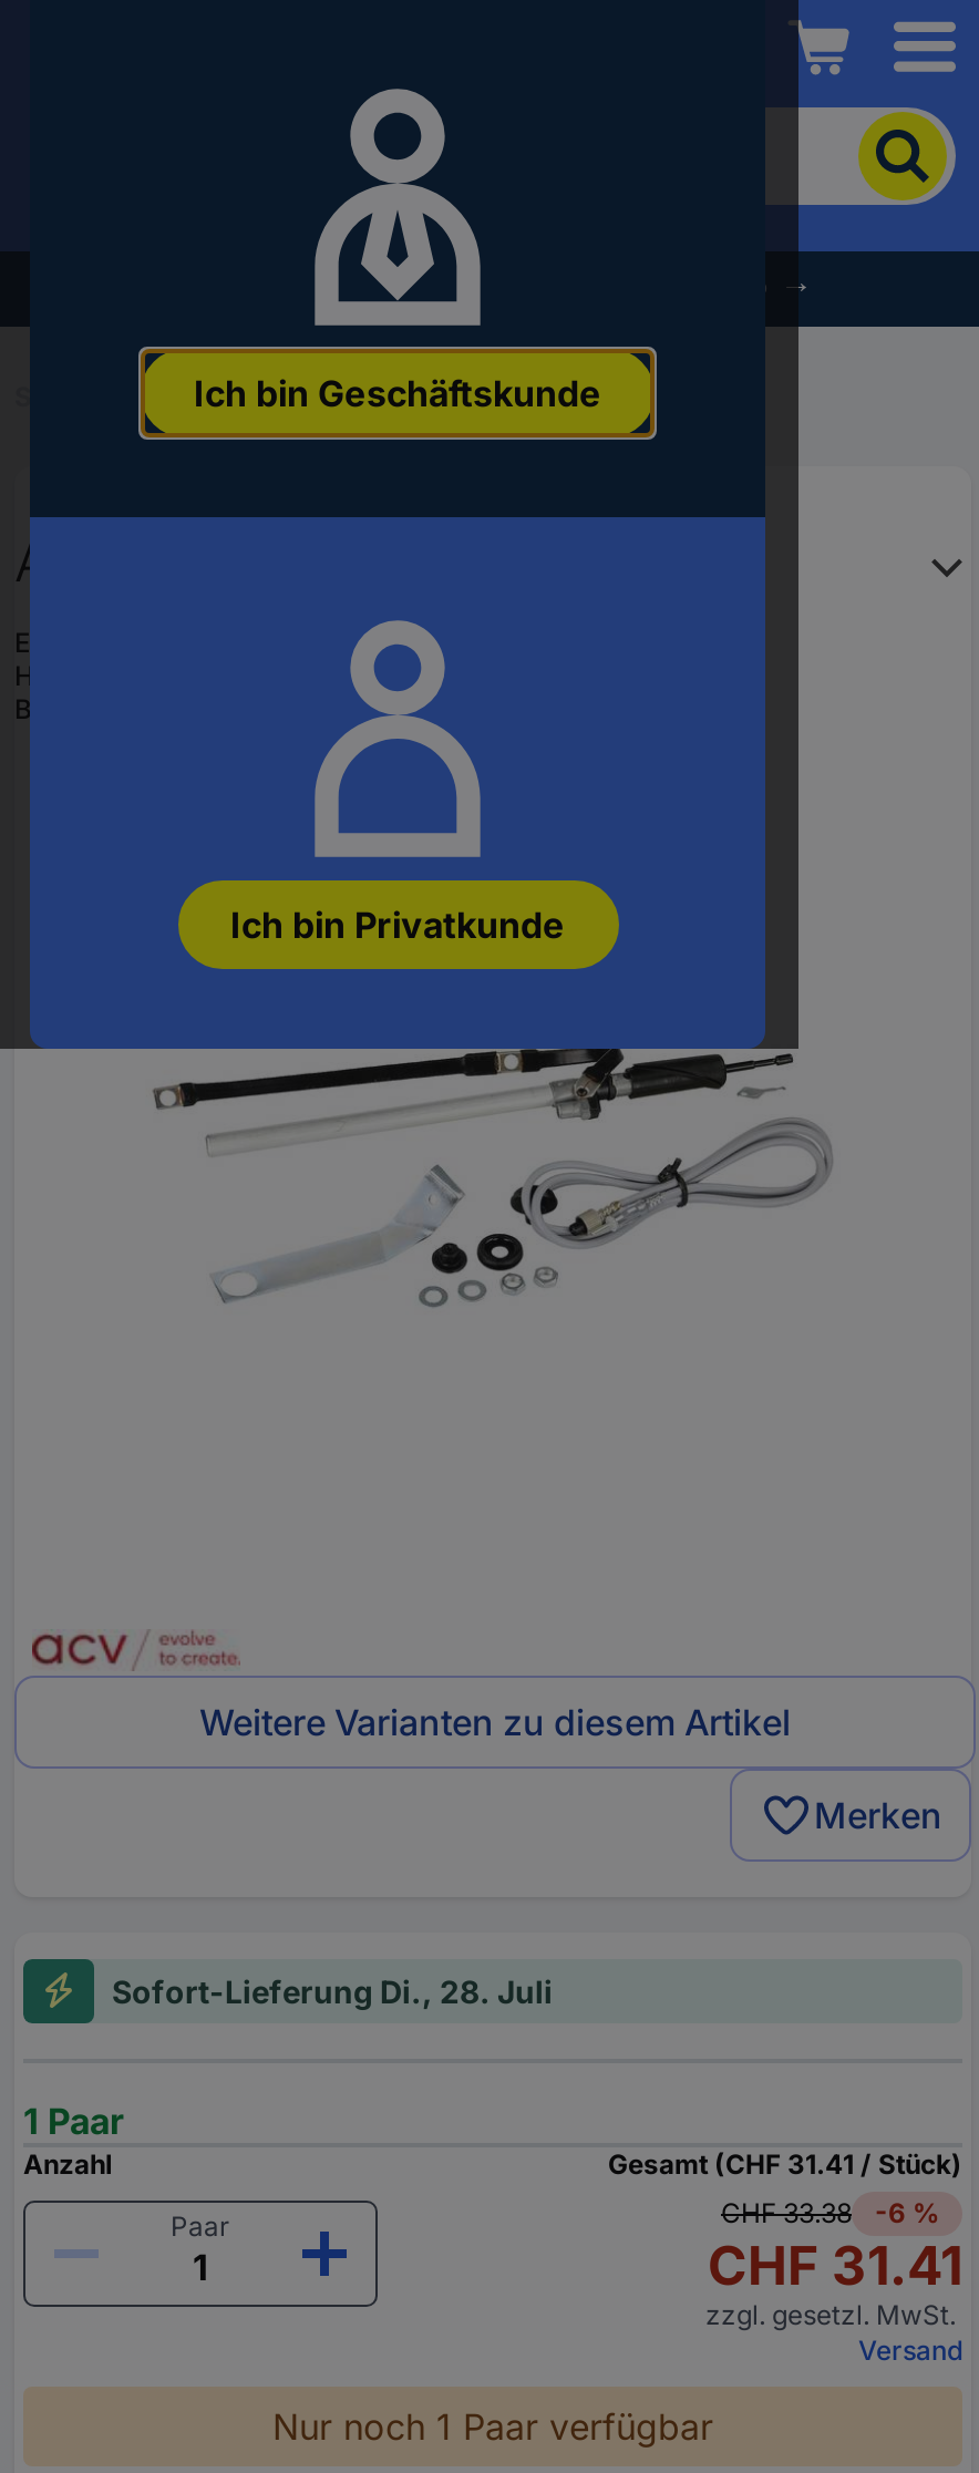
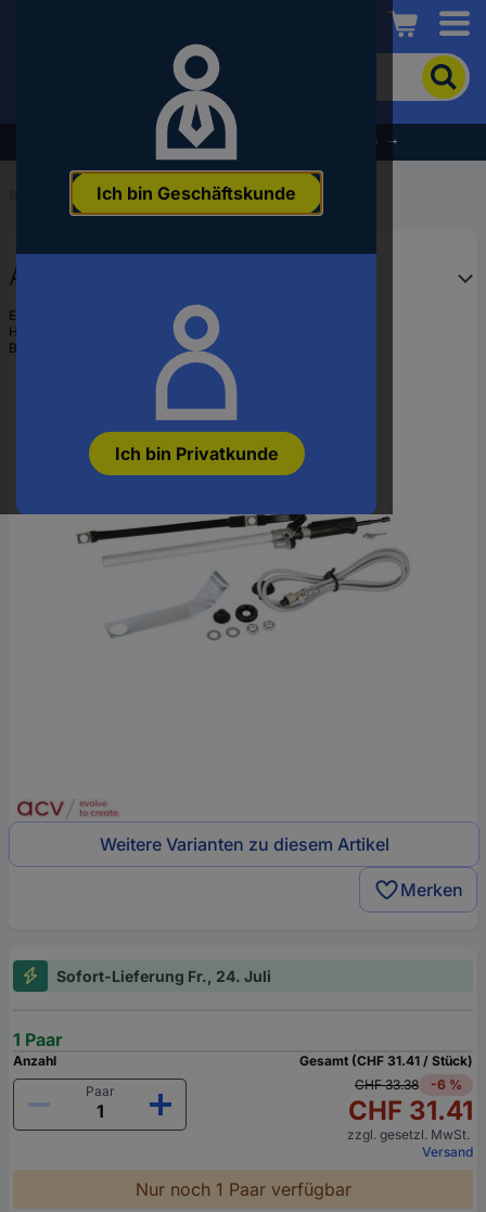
- Sofort-Lieferung Di., 28. Juli
+ Sofort-Lieferung Fr., 24. Juli
